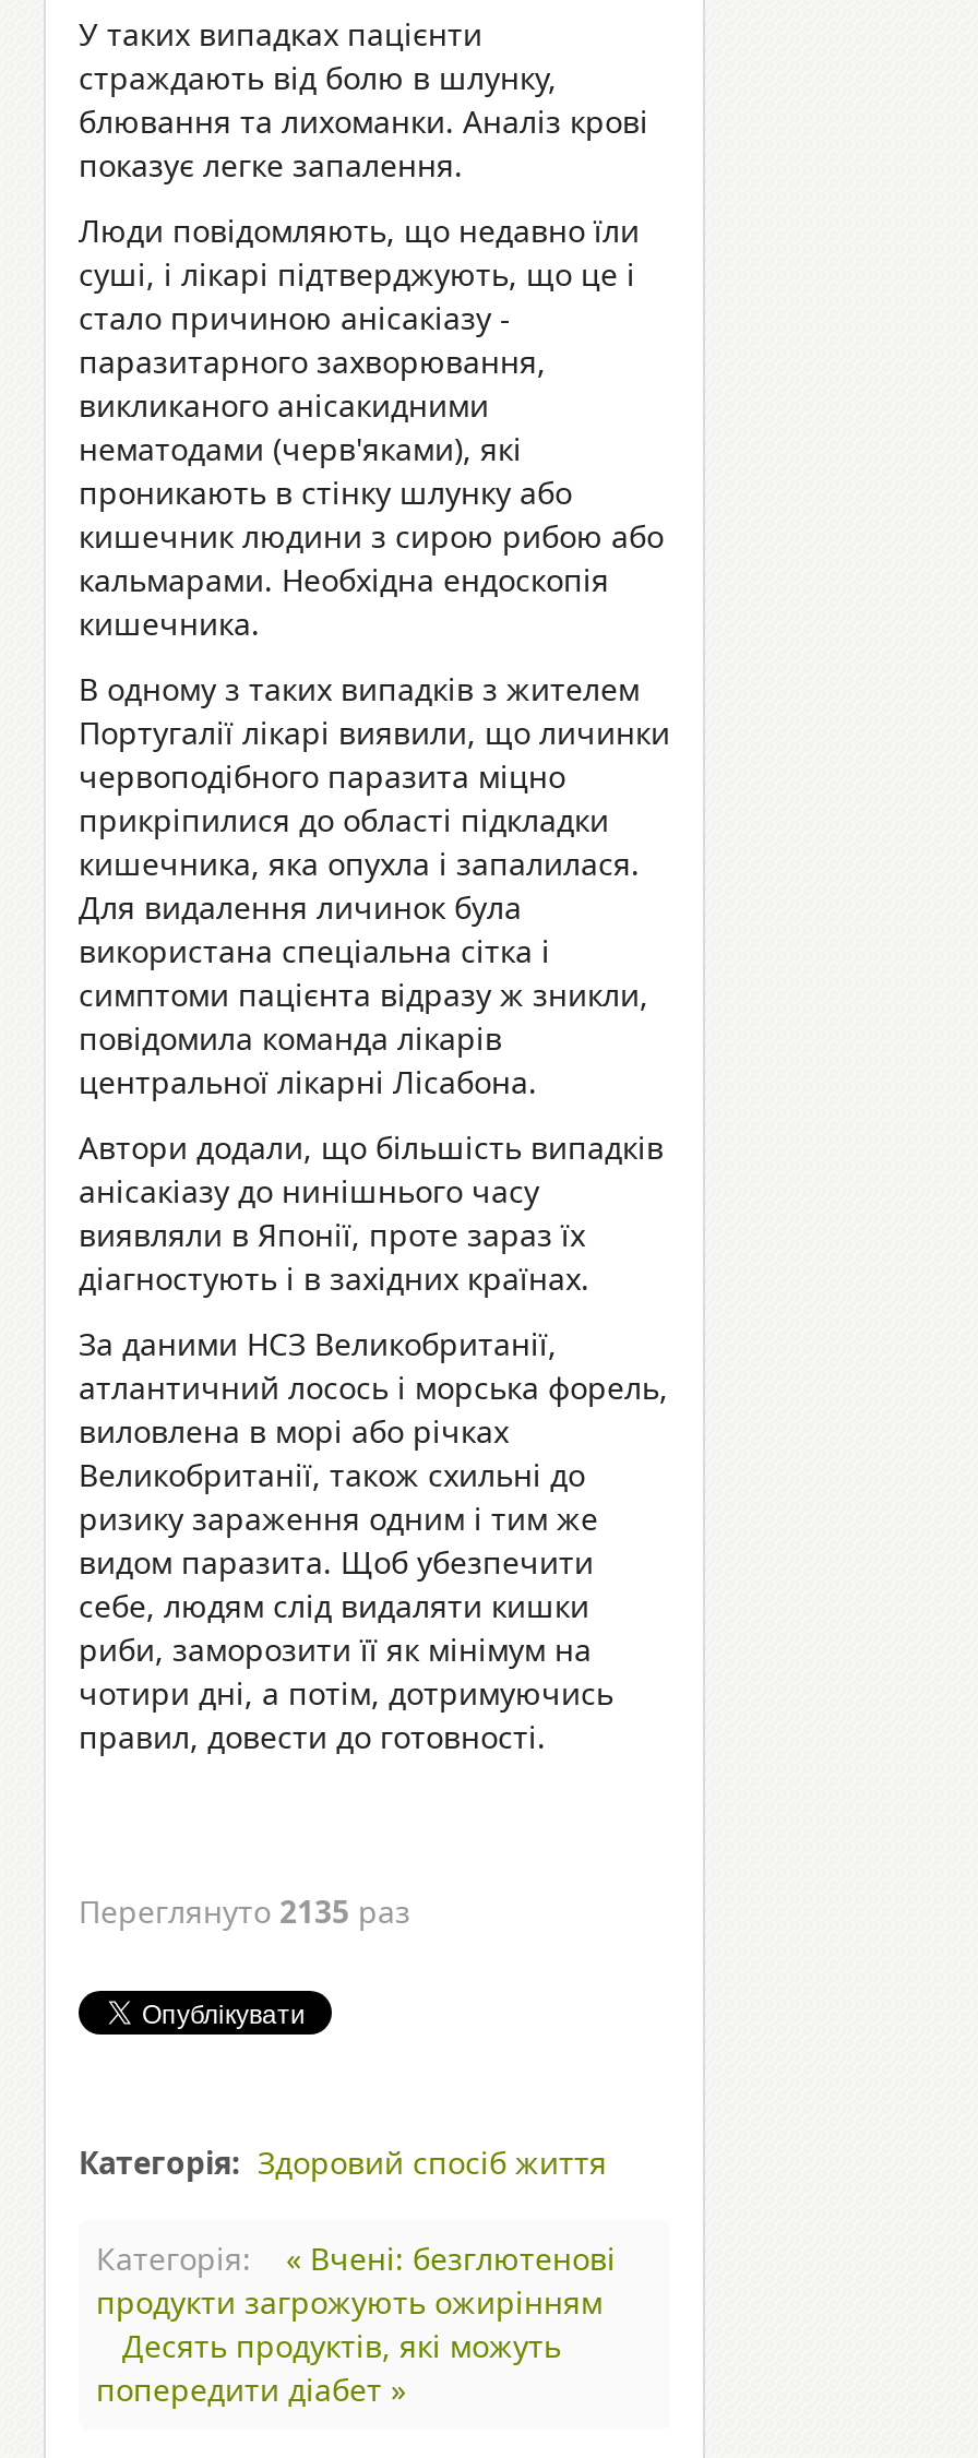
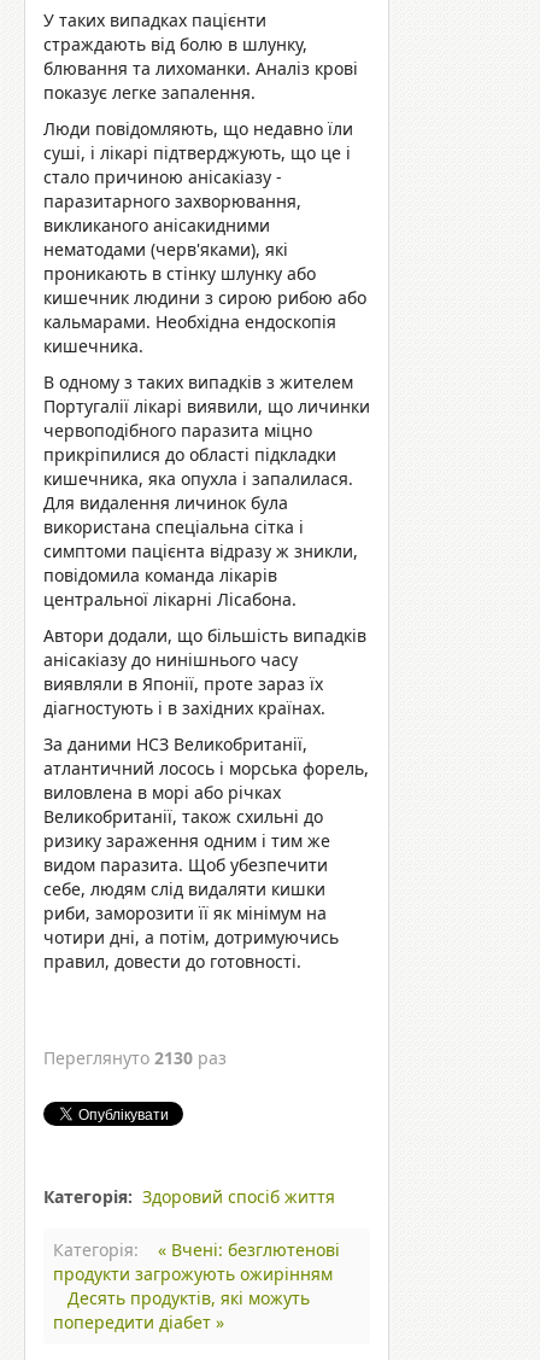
- Переглянуто 2135 раз
+ Переглянуто 2130 раз
